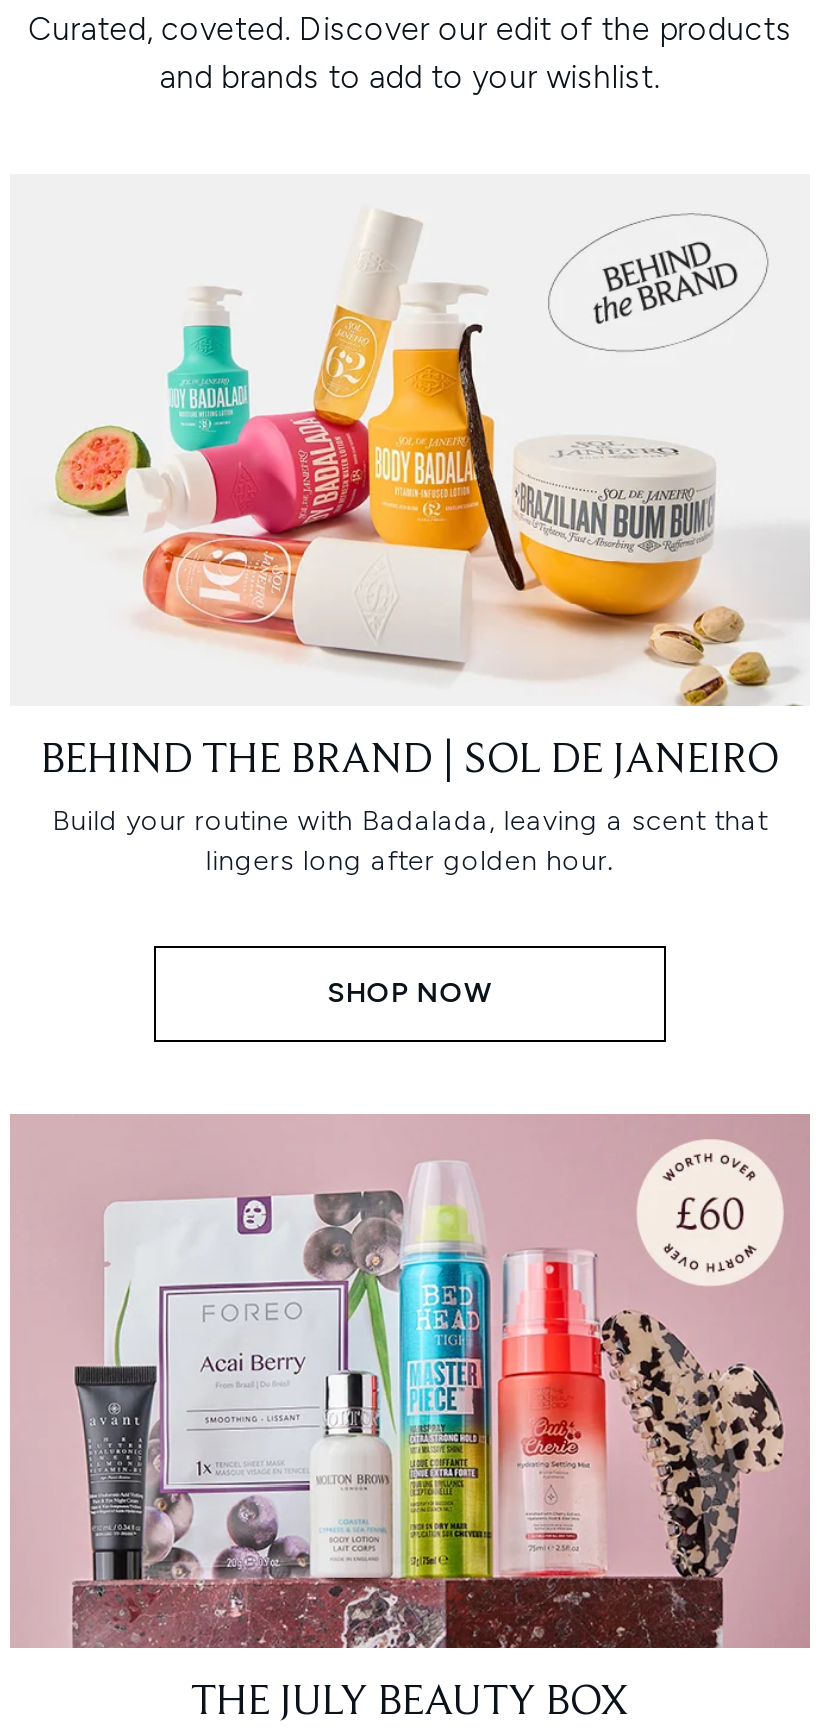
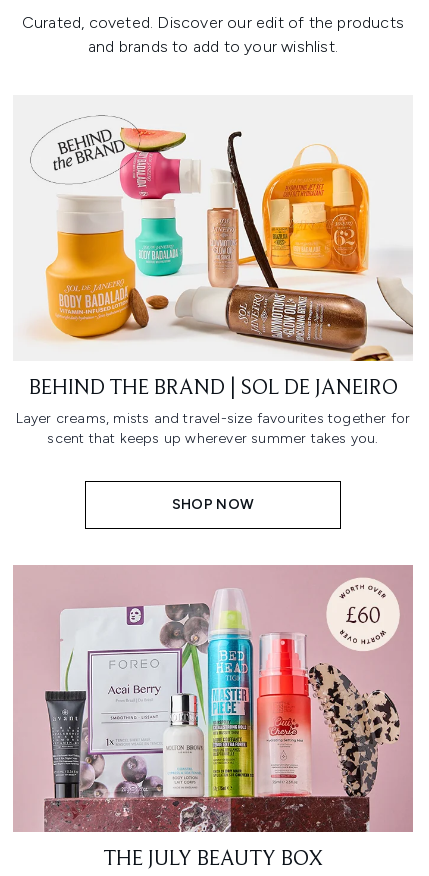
- [image]
+ [image]

- Build your routine with Badalada, leaving a scent that
- lingers long after golden hour.
+ Layer creams, mists and travel-size favourites together for
+ scent that keeps up wherever summer takes you.
